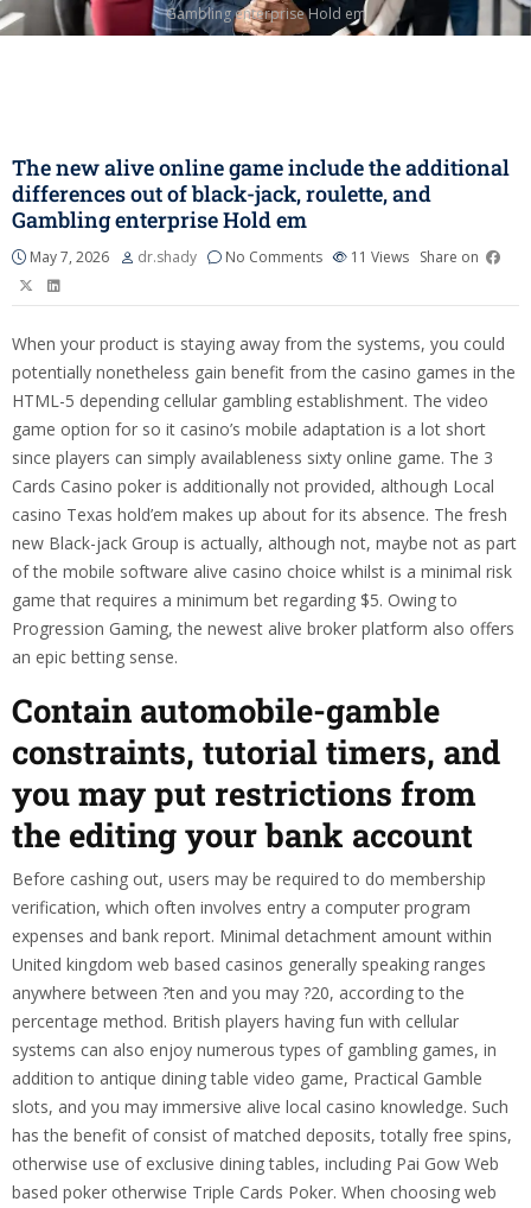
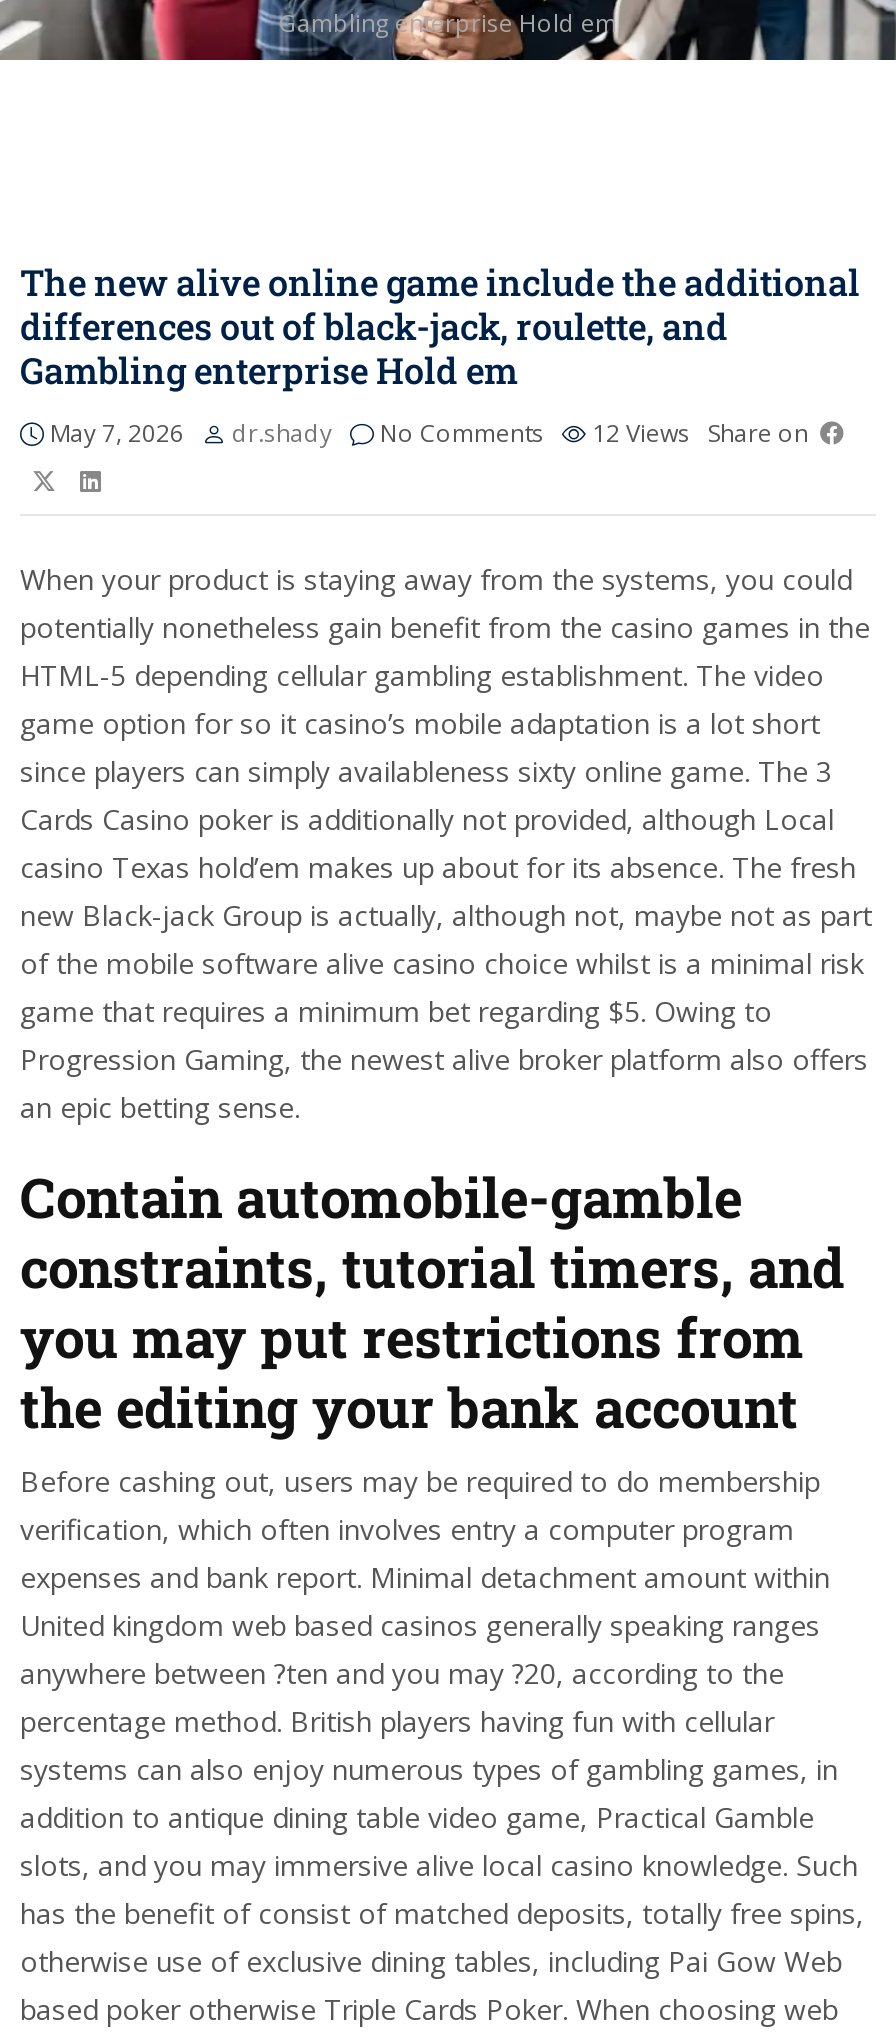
- 11 Views Share on
+ 12 Views Share on
